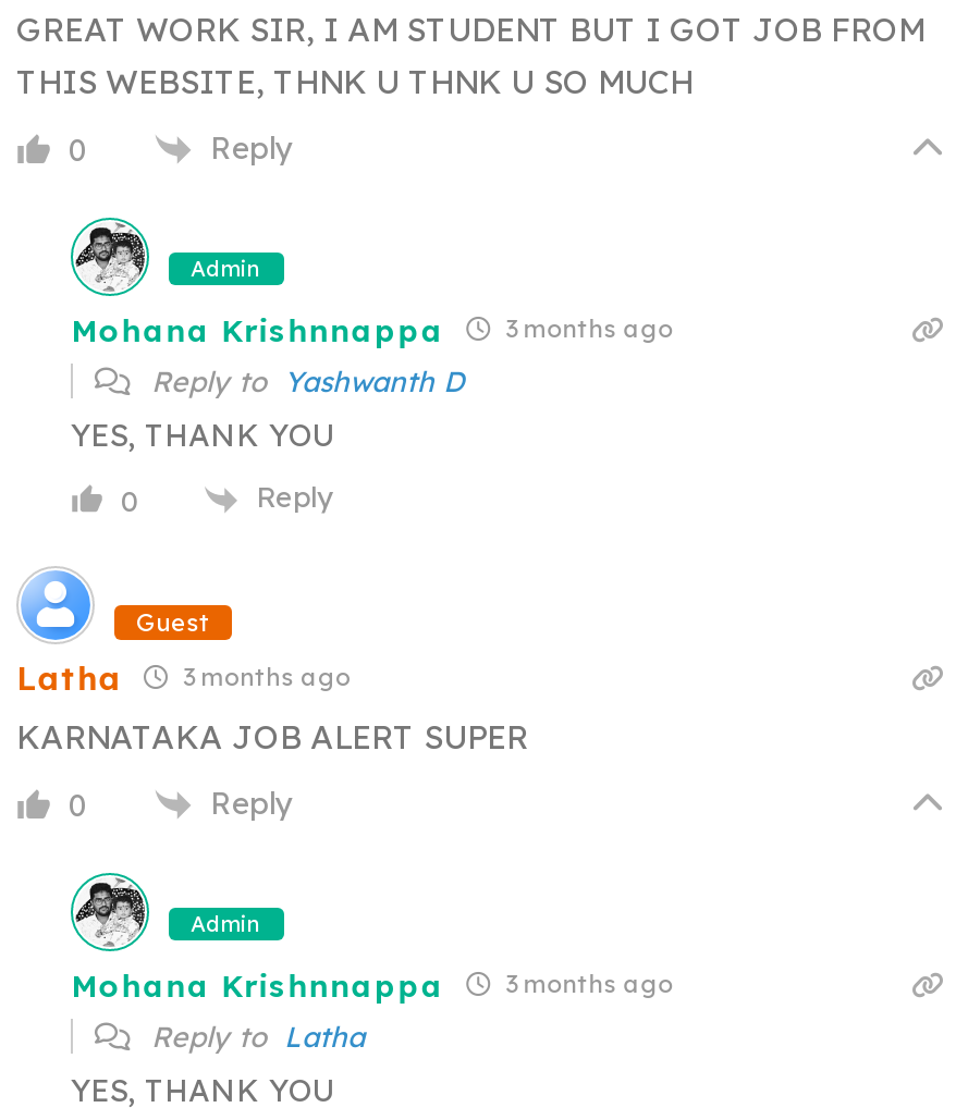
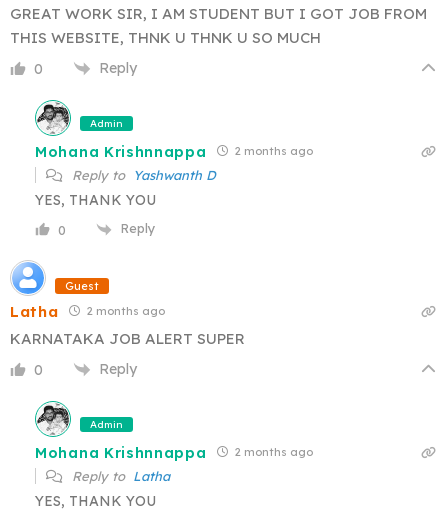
- Mohana Krishnnappa 3 months ago
+ Mohana Krishnnappa 2 months ago

- Latha 3 months ago
+ Latha 2 months ago

- Mohana Krishnnappa 3 months ago
+ Mohana Krishnnappa 2 months ago
